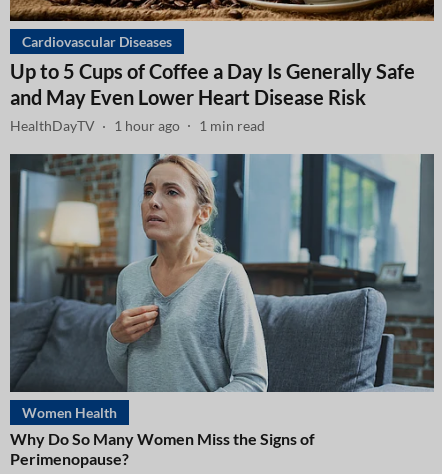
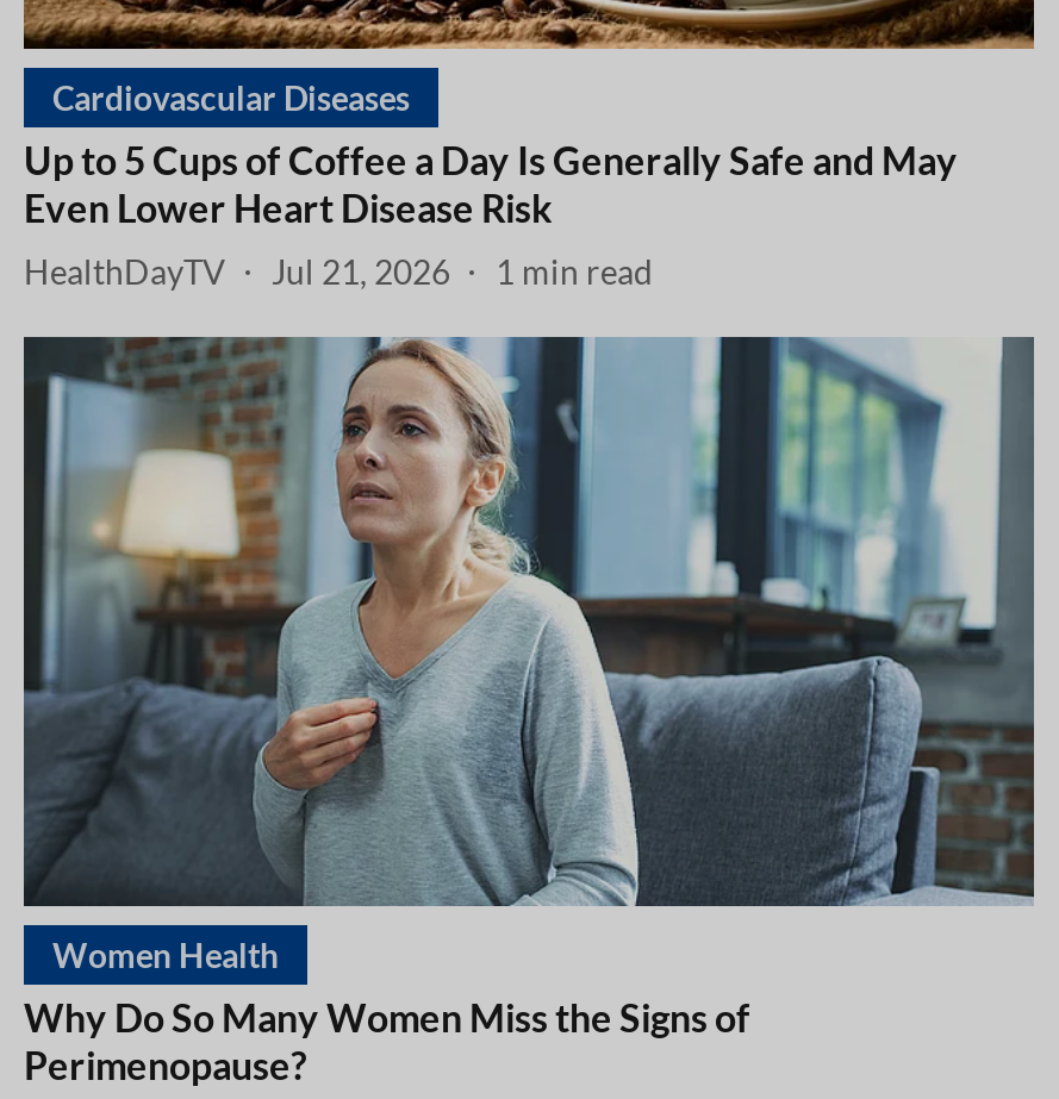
- HealthDayTV 1 hour ago 1 min read
+ HealthDayTV Jul 21, 2026 1 min read
